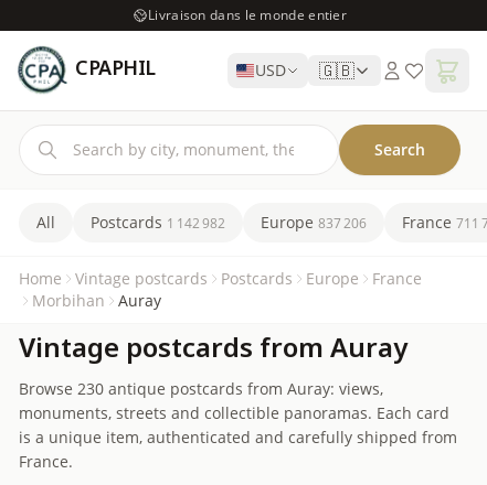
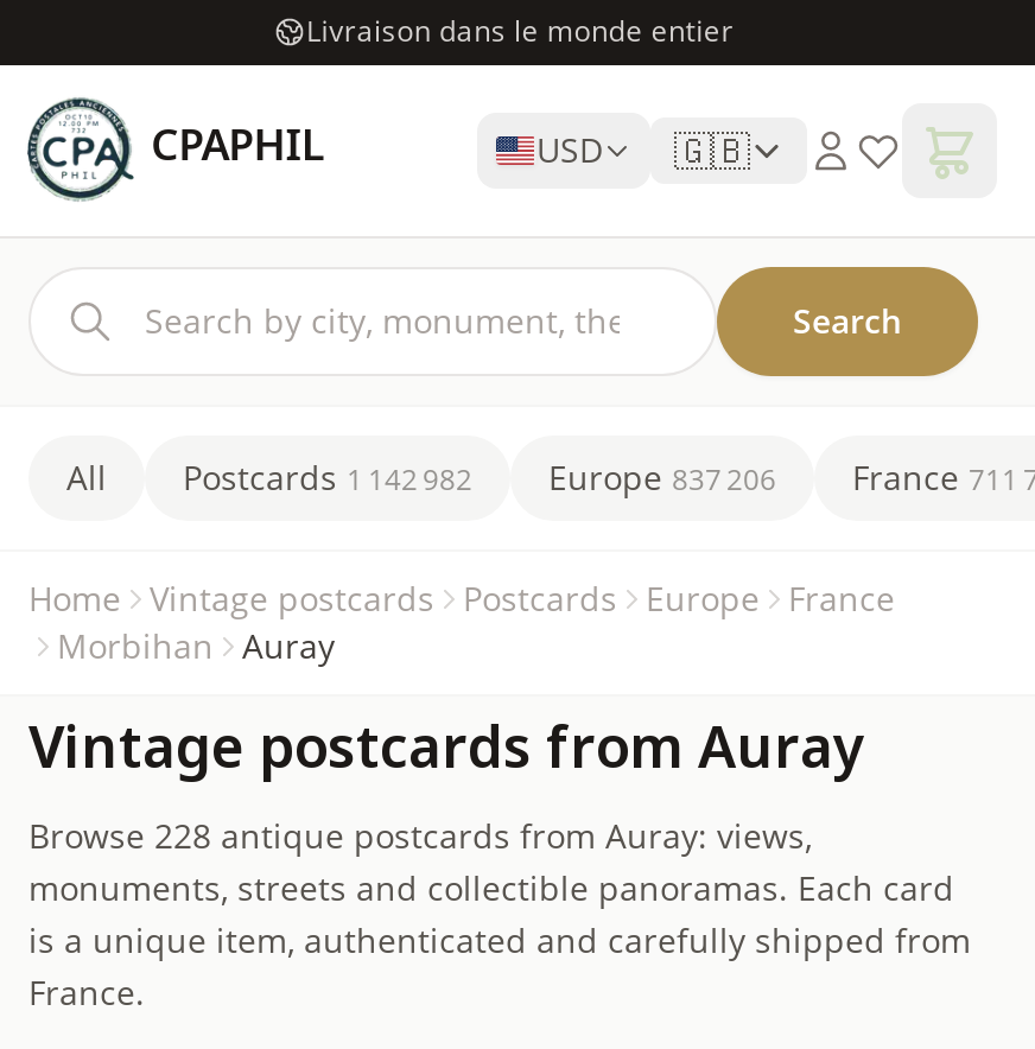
- Browse 230 antique postcards from Auray: views,
+ Browse 228 antique postcards from Auray: views,
